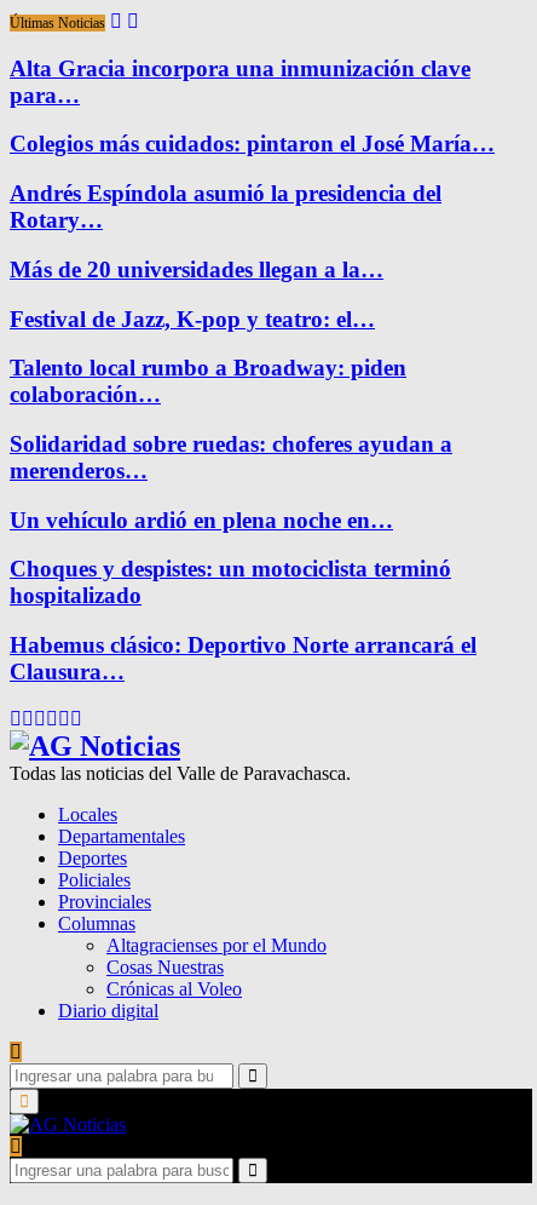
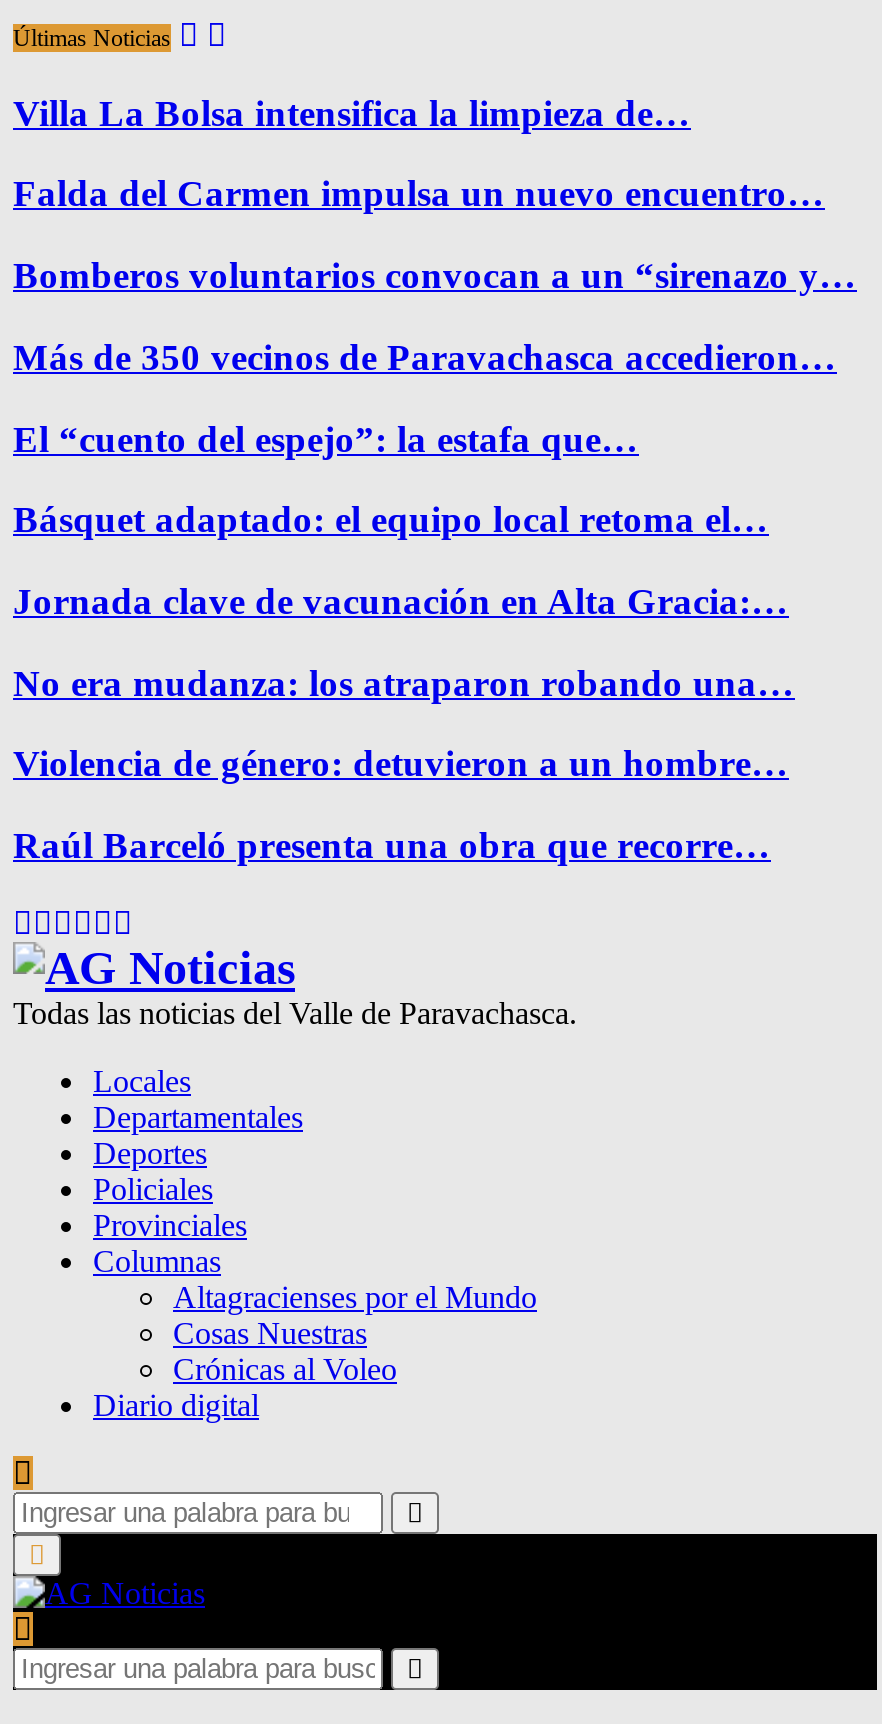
- Alta Gracia incorpora una inmunización clave
- para…
+ Villa La Bolsa intensifica la limpieza de…

- Colegios más cuidados: pintaron el José María…
+ Falda del Carmen impulsa un nuevo encuentro…

- Andrés Espíndola asumió la presidencia del
- Rotary…
+ Bomberos voluntarios convocan a un “sirenazo y…

- Más de 20 universidades llegan a la…
+ Más de 350 vecinos de Paravachasca accedieron…

- Festival de Jazz, K-pop y teatro: el…
+ El “cuento del espejo”: la estafa que…

- Talento local rumbo a Broadway: piden
- colaboración…
+ Básquet adaptado: el equipo local retoma el…

- Solidaridad sobre ruedas: choferes ayudan a
- merenderos…
+ Jornada clave de vacunación en Alta Gracia:…

- Un vehículo ardió en plena noche en…
+ No era mudanza: los atraparon robando una…

- Choques y despistes: un motociclista terminó
- hospitalizado
+ Violencia de género: detuvieron a un hombre…

- Habemus clásico: Deportivo Norte arrancará el
- Clausura…
+ Raúl Barceló presenta una obra que recorre…
